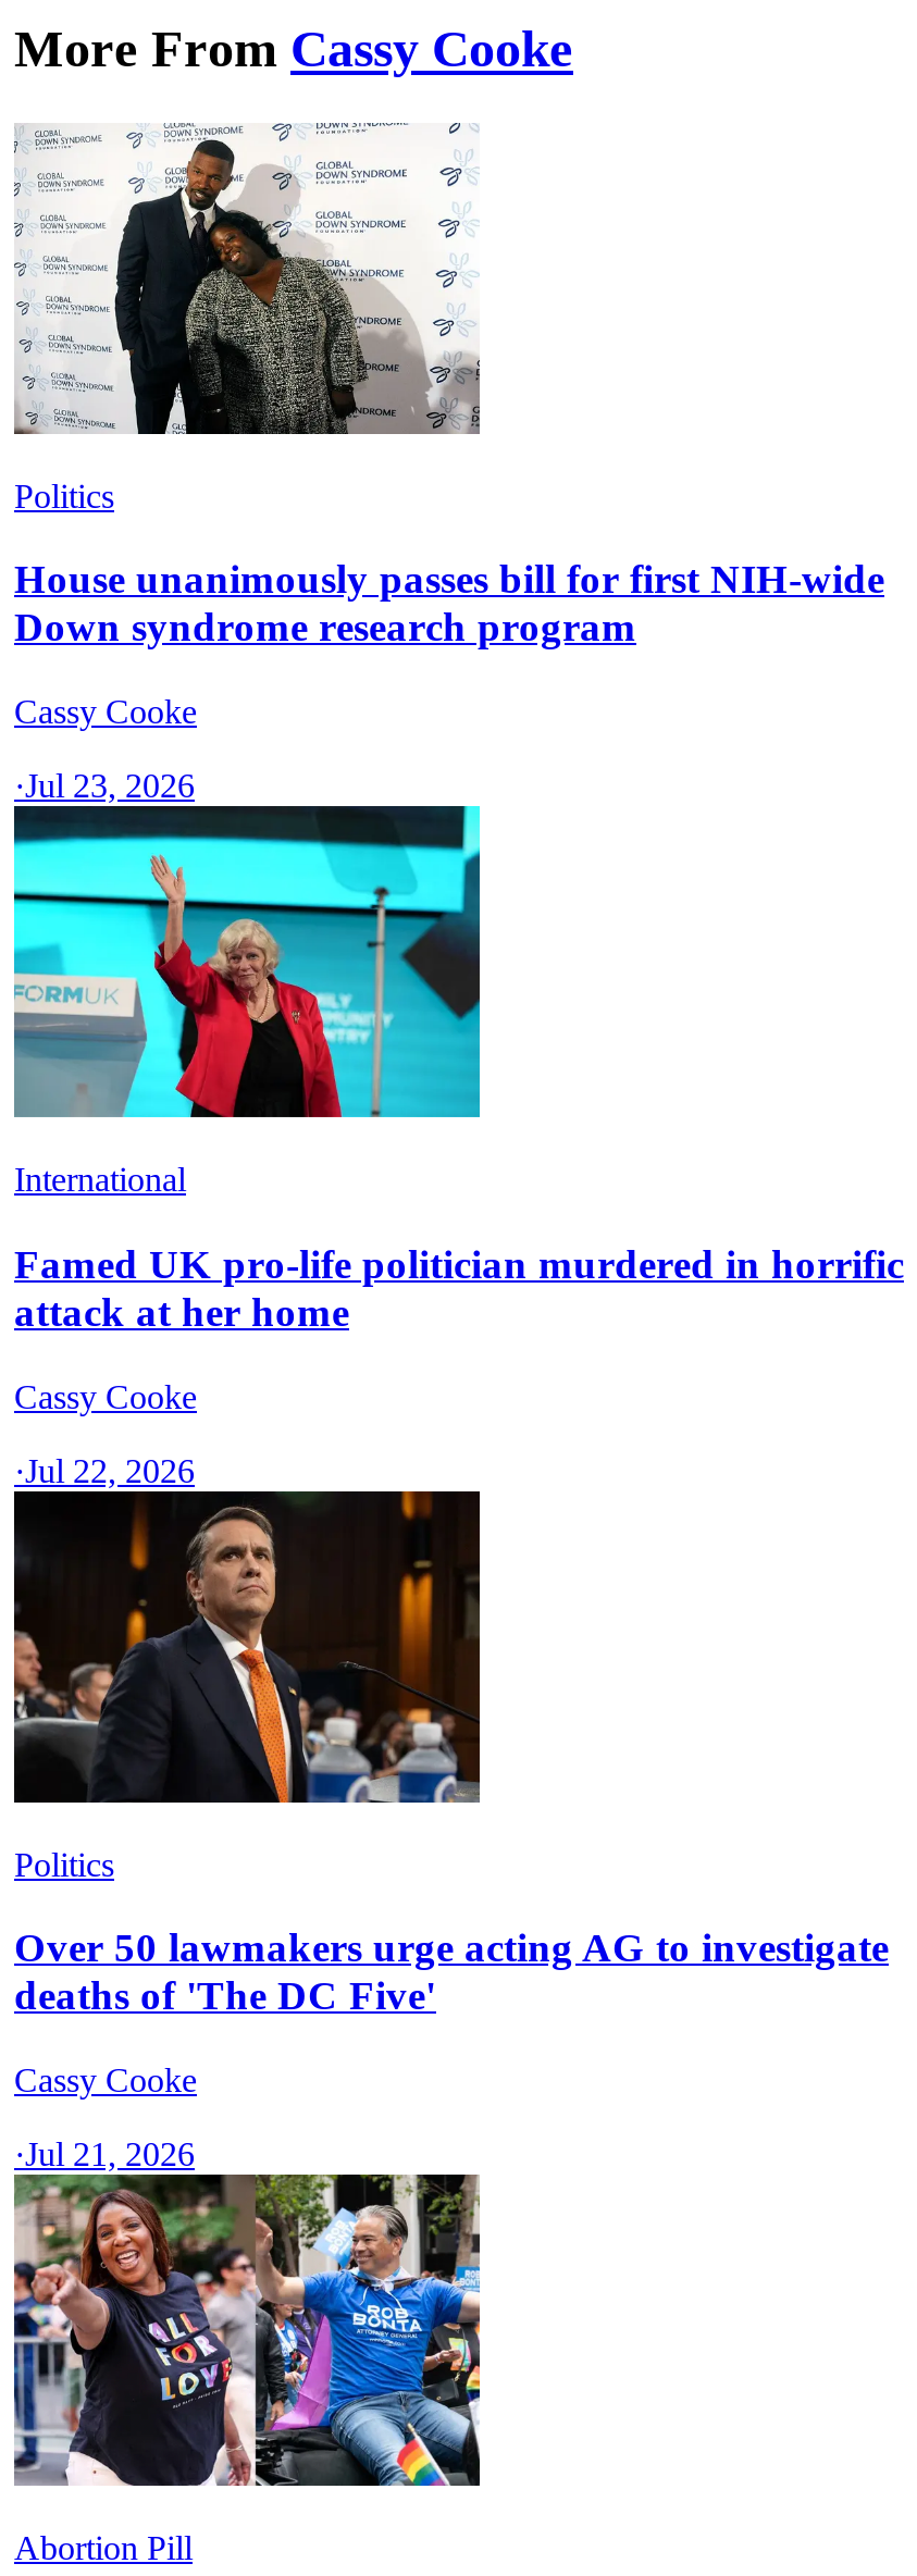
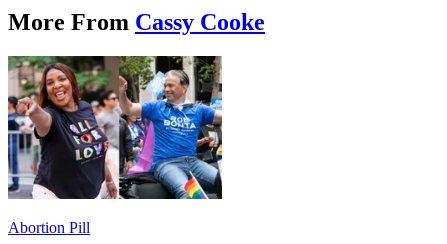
- [image]
- Politics
- House unanimously passes bill for first NIH-wide
- Down syndrome research program
- Cassy Cooke
- ·Jul 23, 2026

- [image]
- International
- Famed UK pro-life politician murdered in horrific
- attack at her home
- Cassy Cooke
- ·Jul 22, 2026

- [image]
- Politics
- Over 50 lawmakers urge acting AG to investigate
- deaths of 'The DC Five'
- Cassy Cooke
- ·Jul 21, 2026
